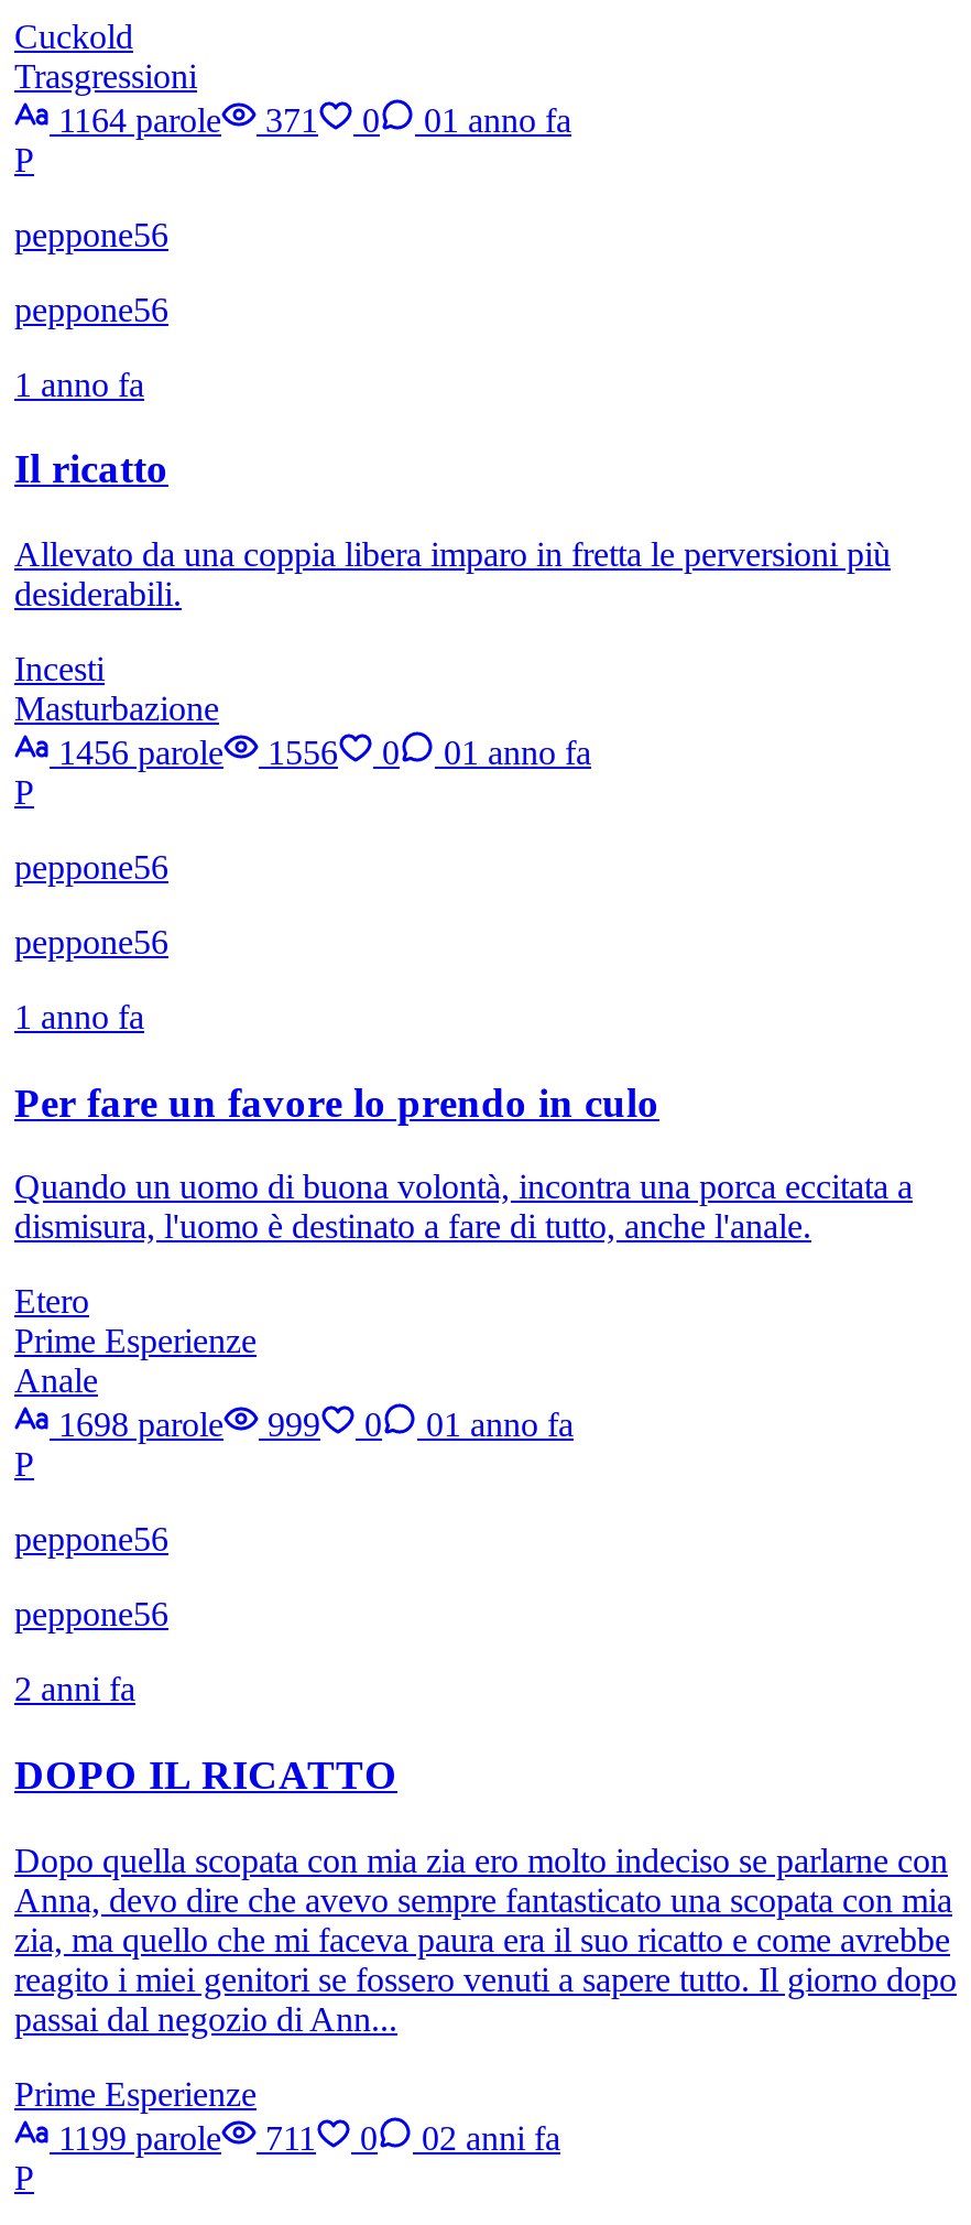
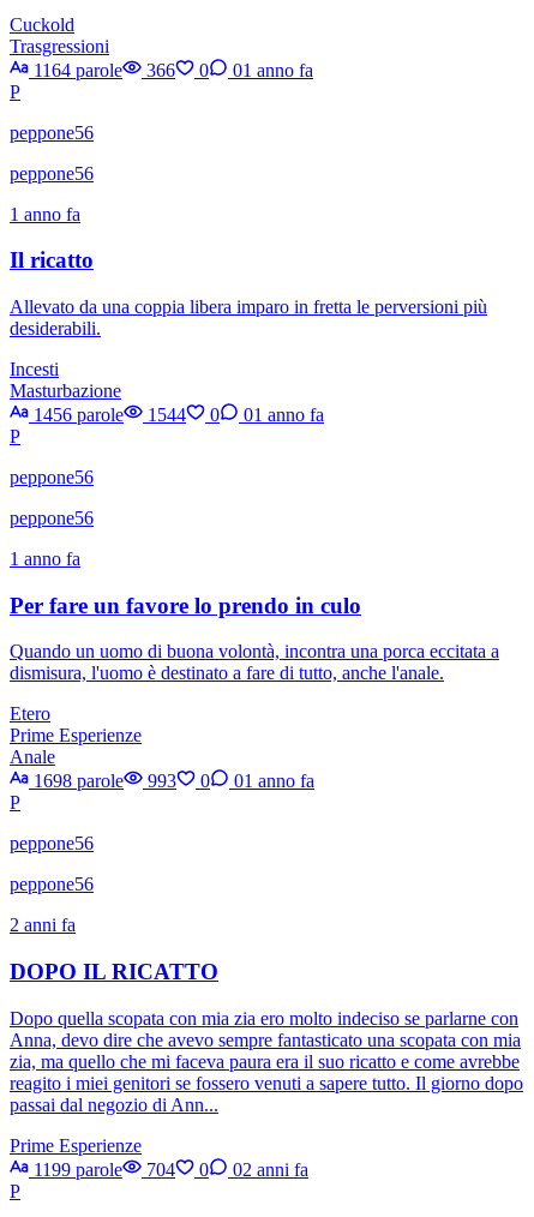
- 1164 parole 371 0 01 anno fa
+ 1164 parole 366 0 01 anno fa

- 1456 parole 1556 0 01 anno fa
+ 1456 parole 1544 0 01 anno fa

- 1698 parole 999 0 01 anno fa
+ 1698 parole 993 0 01 anno fa

- 1199 parole 711 0 02 anni fa
+ 1199 parole 704 0 02 anni fa
